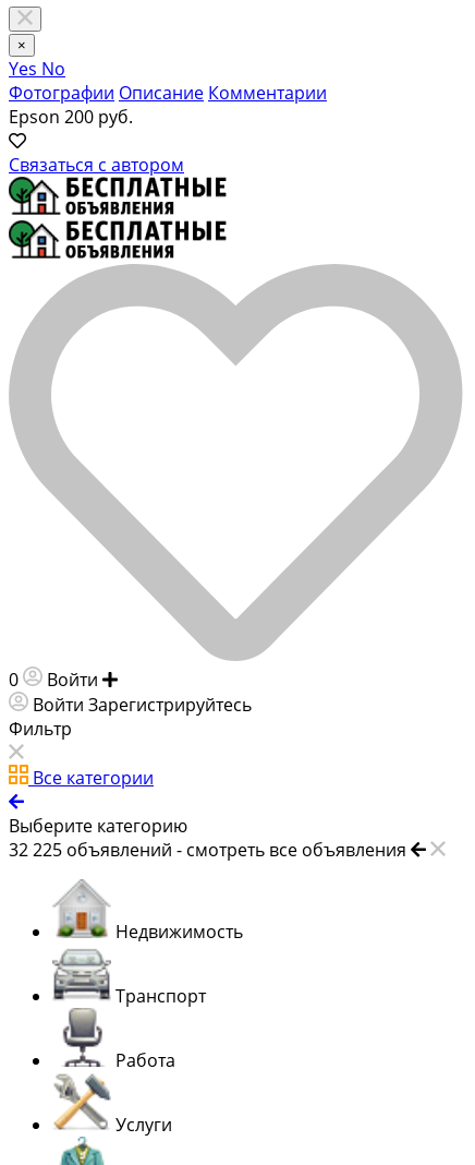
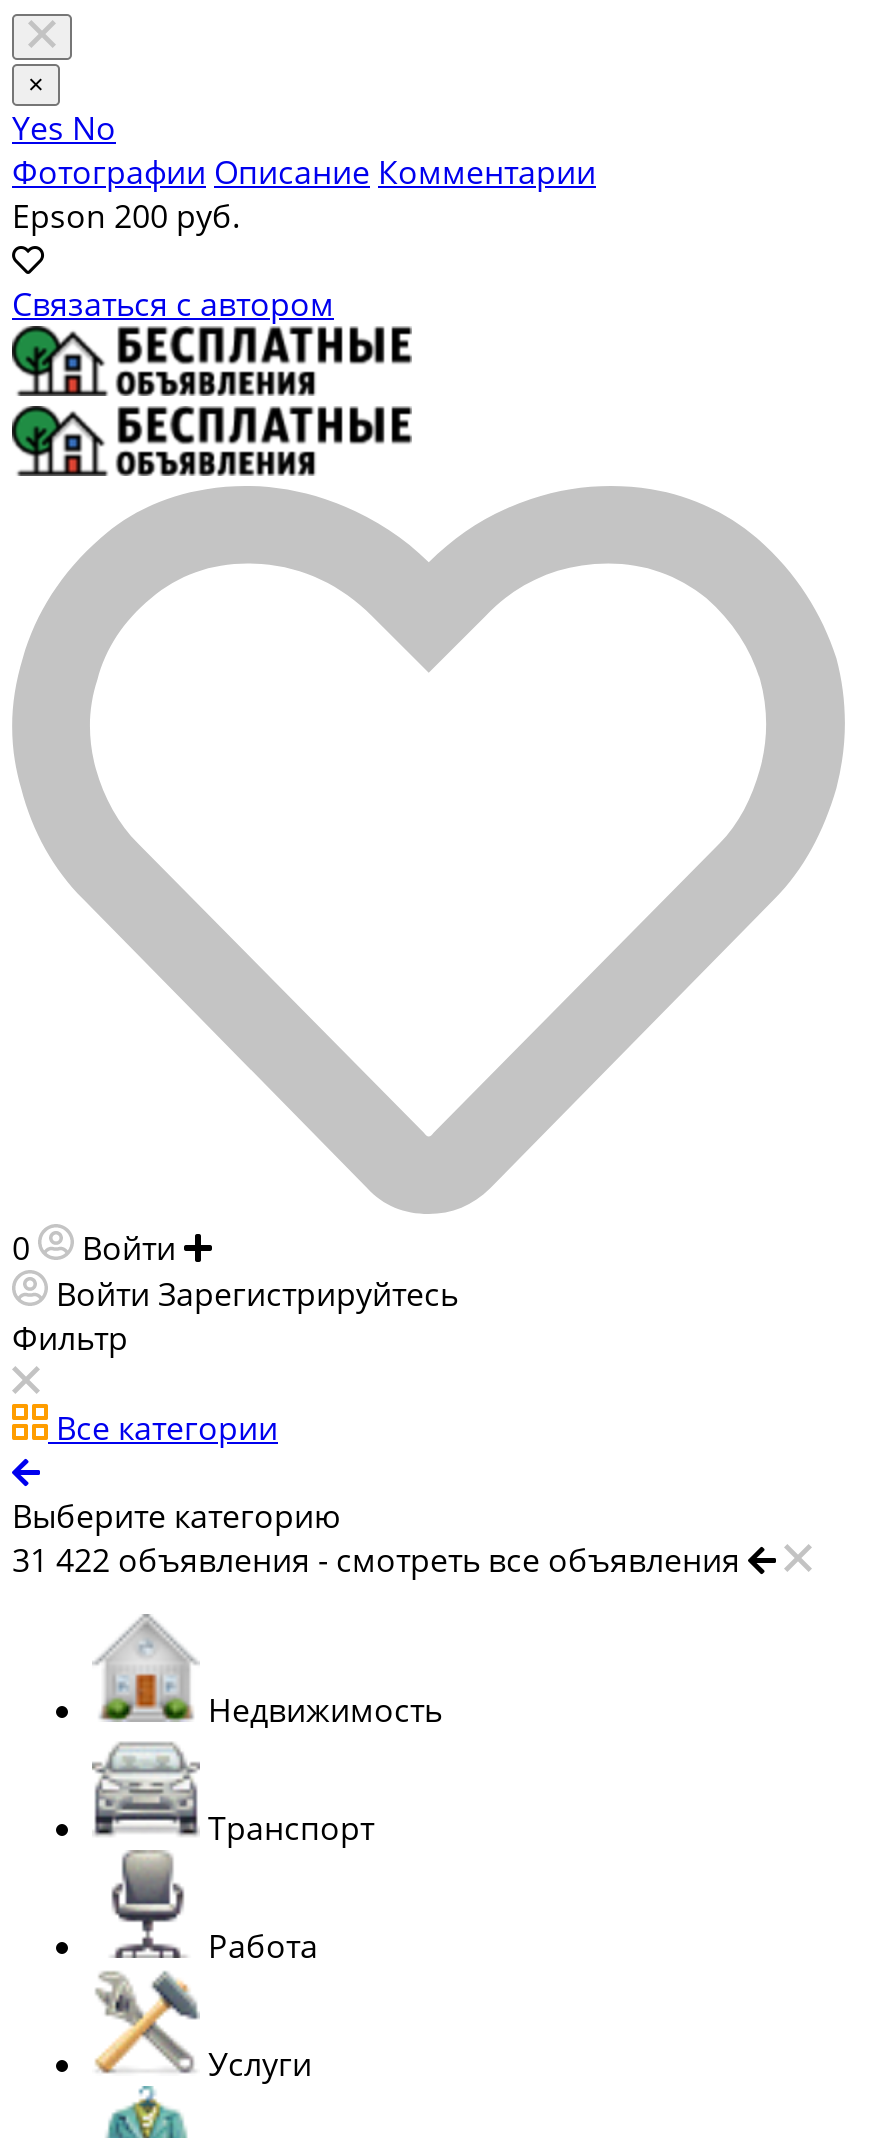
- 32 225 объявлений - смотреть все объявления
+ 31 422 объявления - смотреть все объявления
